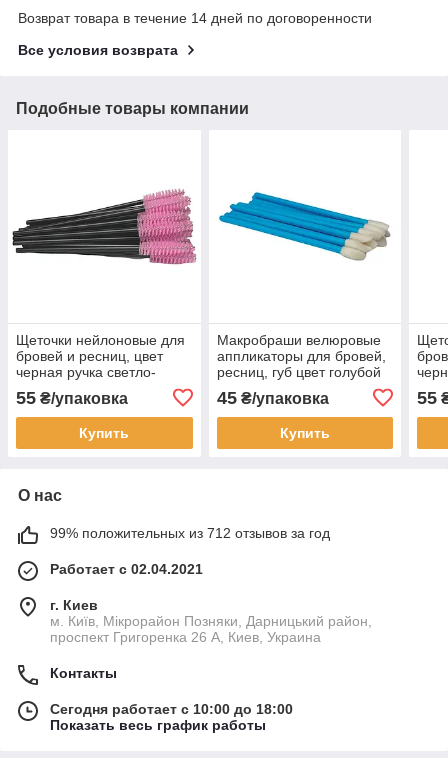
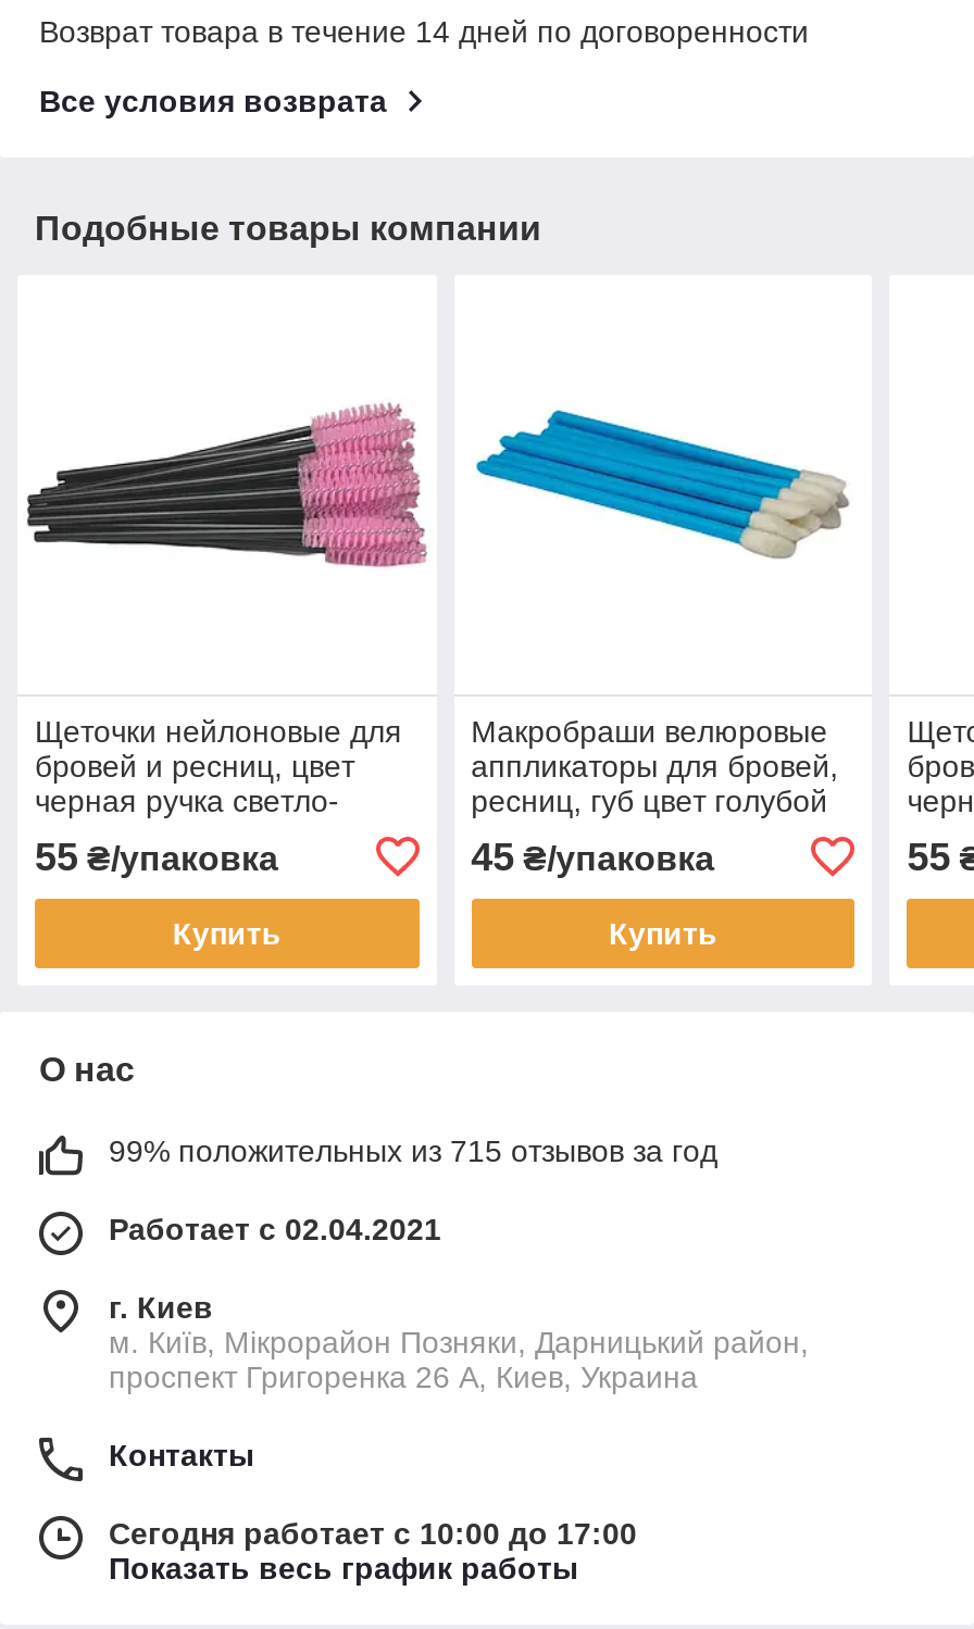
- 99% положительных из 712 отзывов за год
+ 99% положительных из 715 отзывов за год

- Сегодня работает с 10:00 до 18:00
+ Сегодня работает с 10:00 до 17:00
